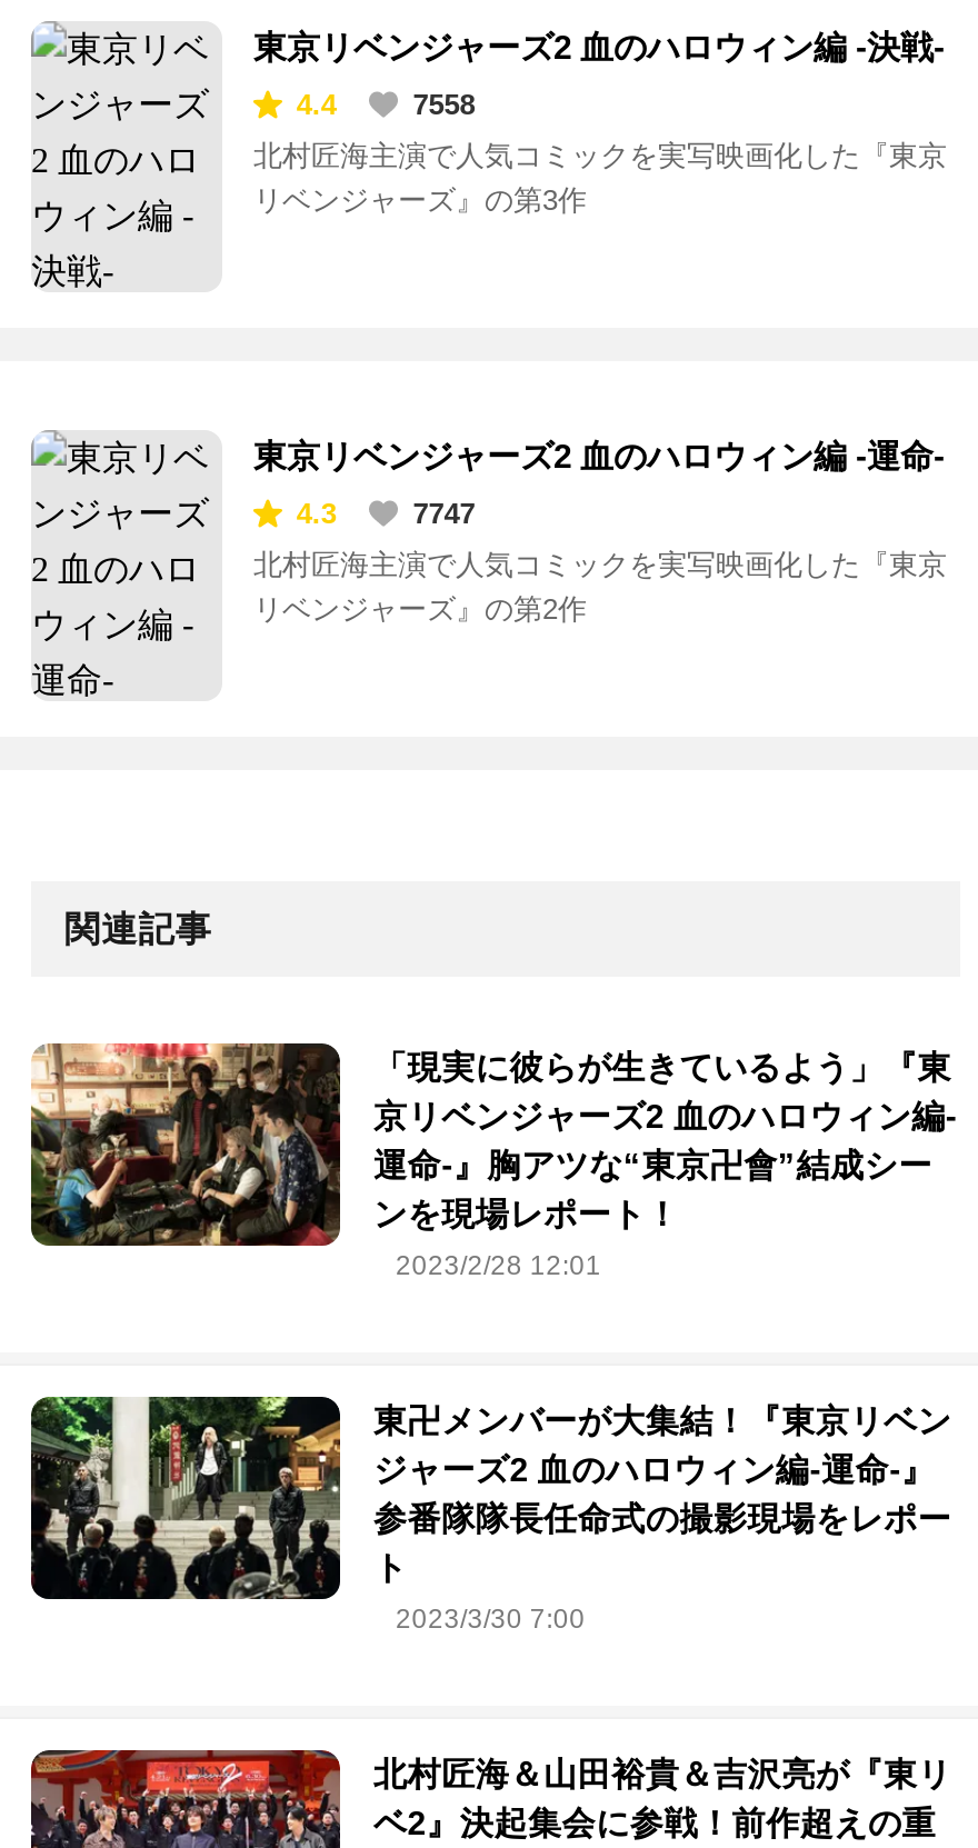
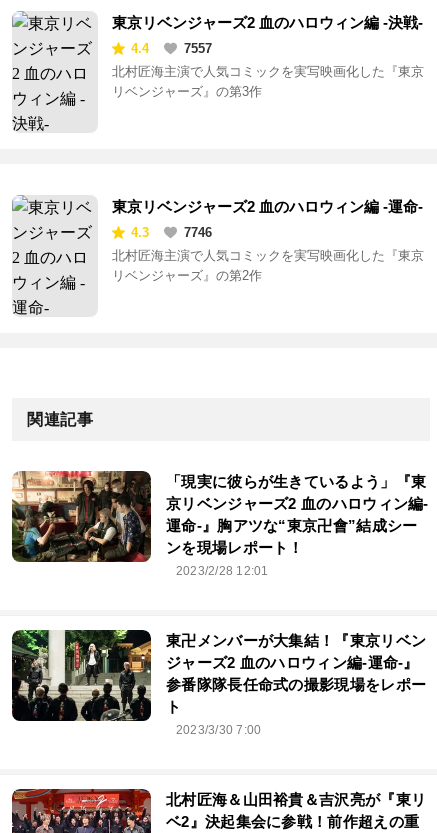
- 7558
+ 7557

- 7747
+ 7746
